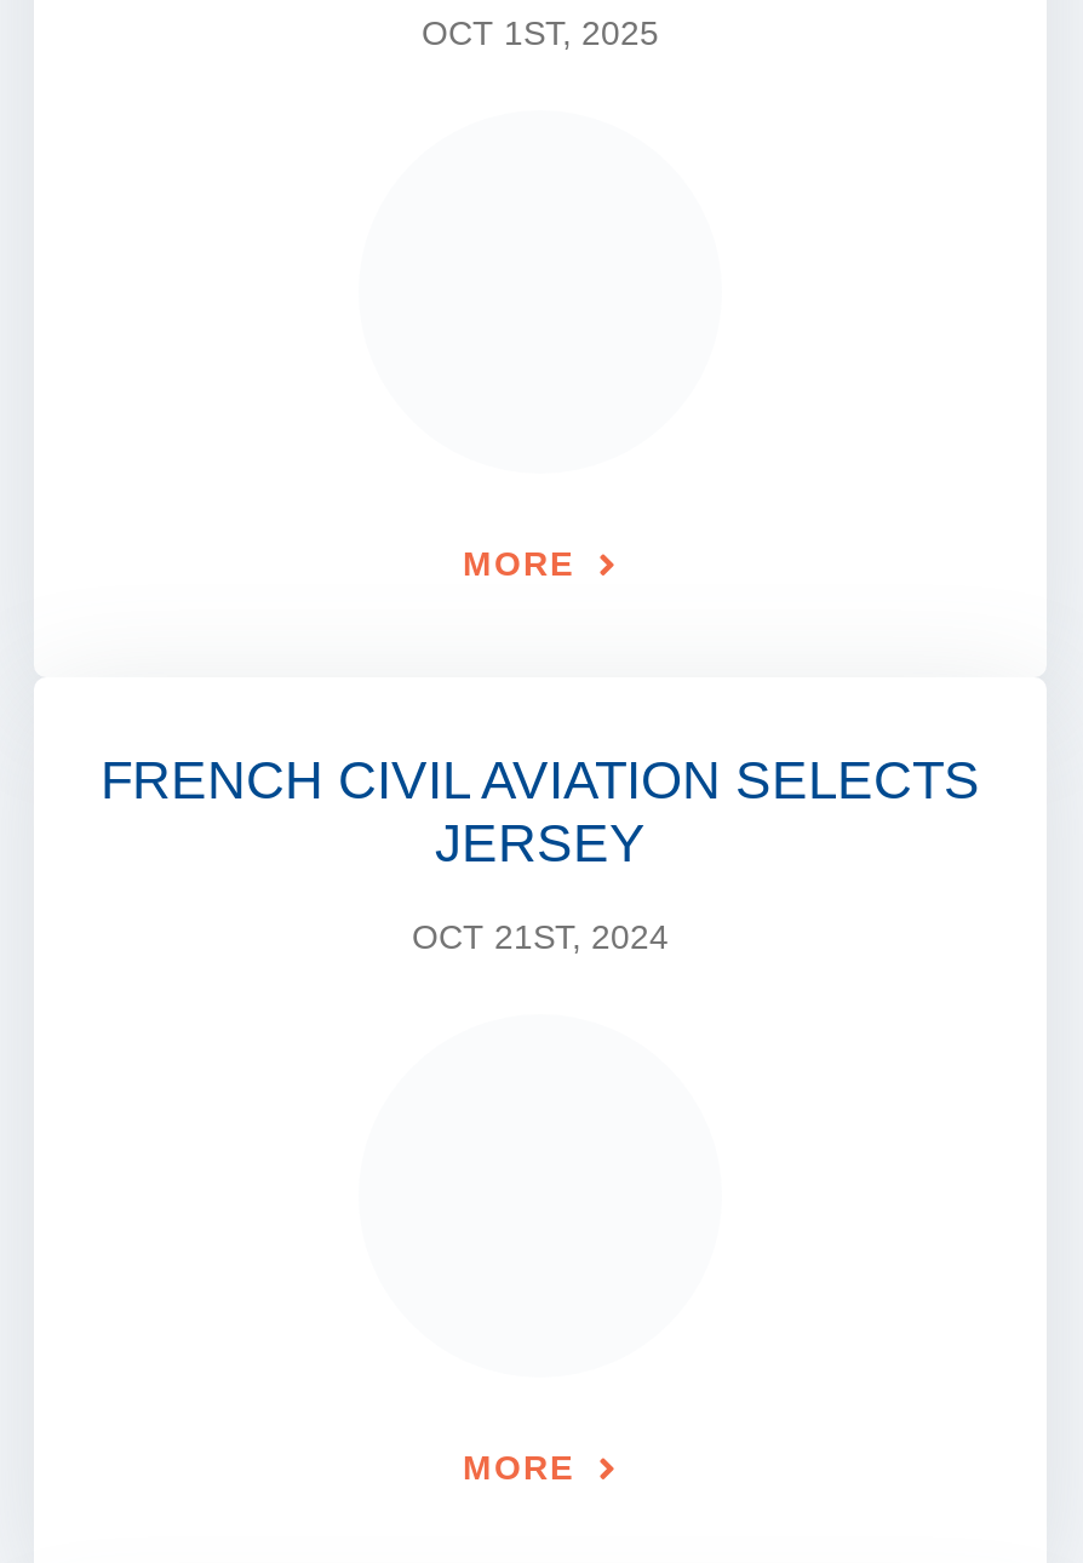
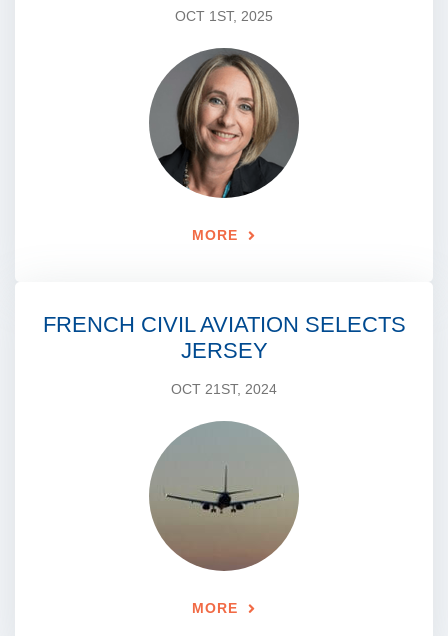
+ [image]

+ [image]
